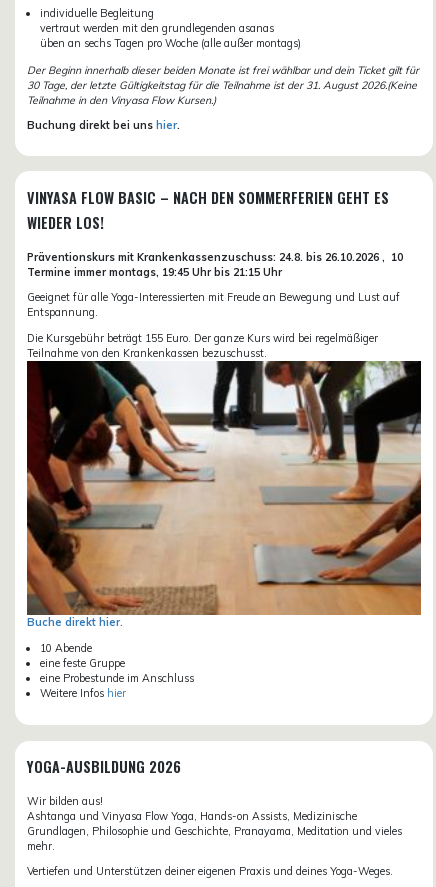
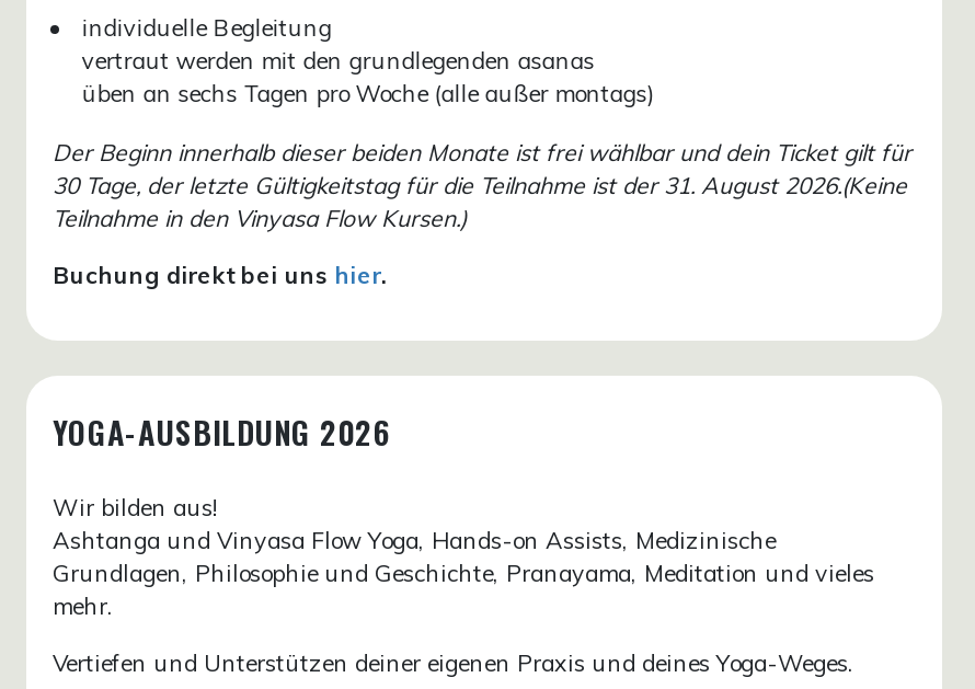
- VINYASA FLOW BASIC – NACH DEN SOMMERFERIEN GEHT ES
- WIEDER LOS!
- Präventionskurs mit Krankenkassenzuschuss: 24.8. bis 26.10. 2026 , 10
- Termine immer montags, 19:45 Uhr bis 21:15 Uhr
- Geeignet für alle Yoga-Interessierten mit Freude an Bewegung und Lust auf
- Entspannung.
- Die Kursgebühr beträgt 155 Euro. Der ganze Kurs wird bei regelmäßiger
- Teilnahme von den Krankenkassen bezuschusst.

- [image]
- Buche direkt hier.
- 10 Abende
- eine feste Gruppe
- eine Probestunde im Anschluss
- Weitere Infos hier
